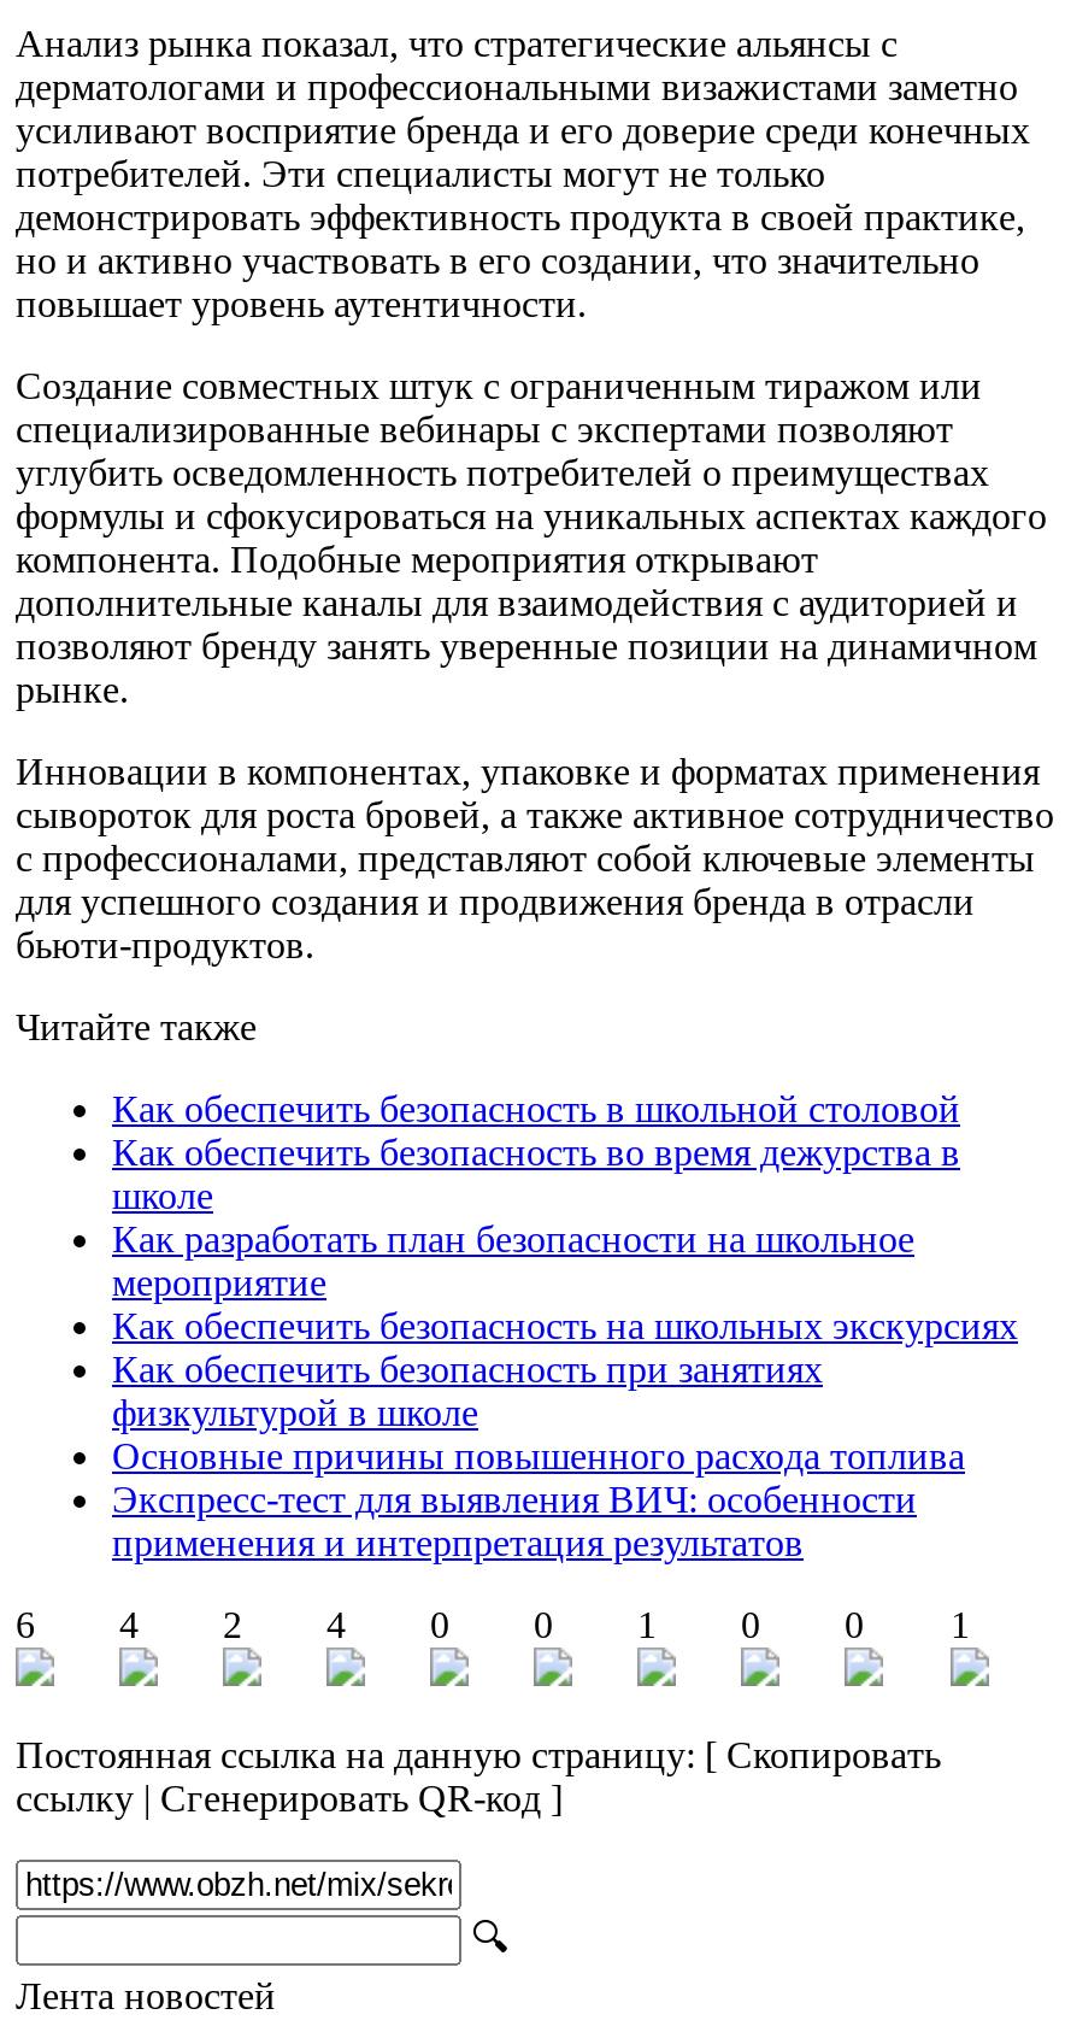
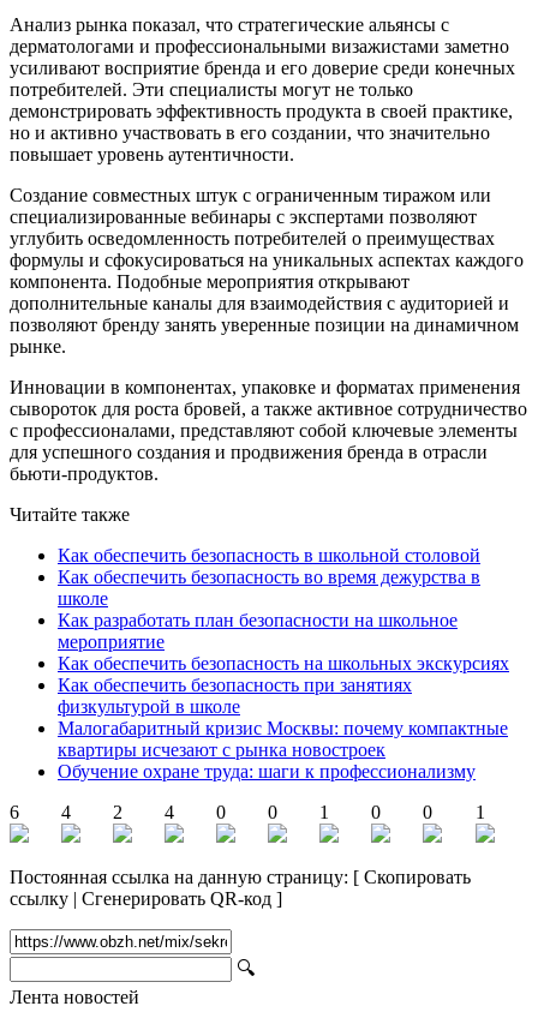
- Основные причины повышенного расхода топлива
- Экспресс-тест для выявления ВИЧ: особенности
- применения и интерпретация результатов
+ Малогабаритный кризис Москвы: почему компактные
+ квартиры исчезают с рынка новостроек
+ Обучение охране труда: шаги к профессионализму
